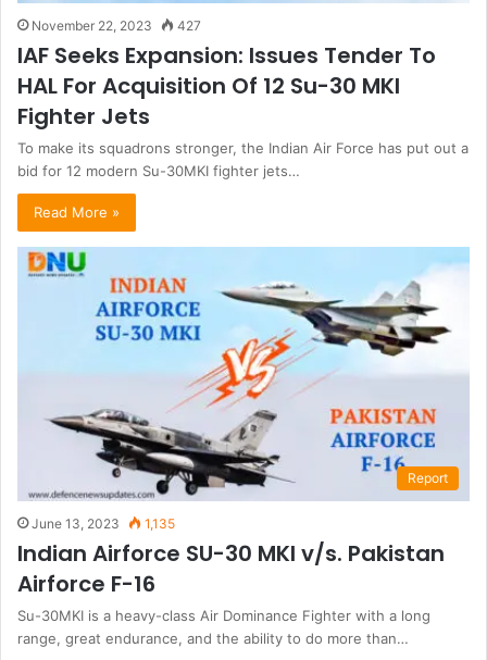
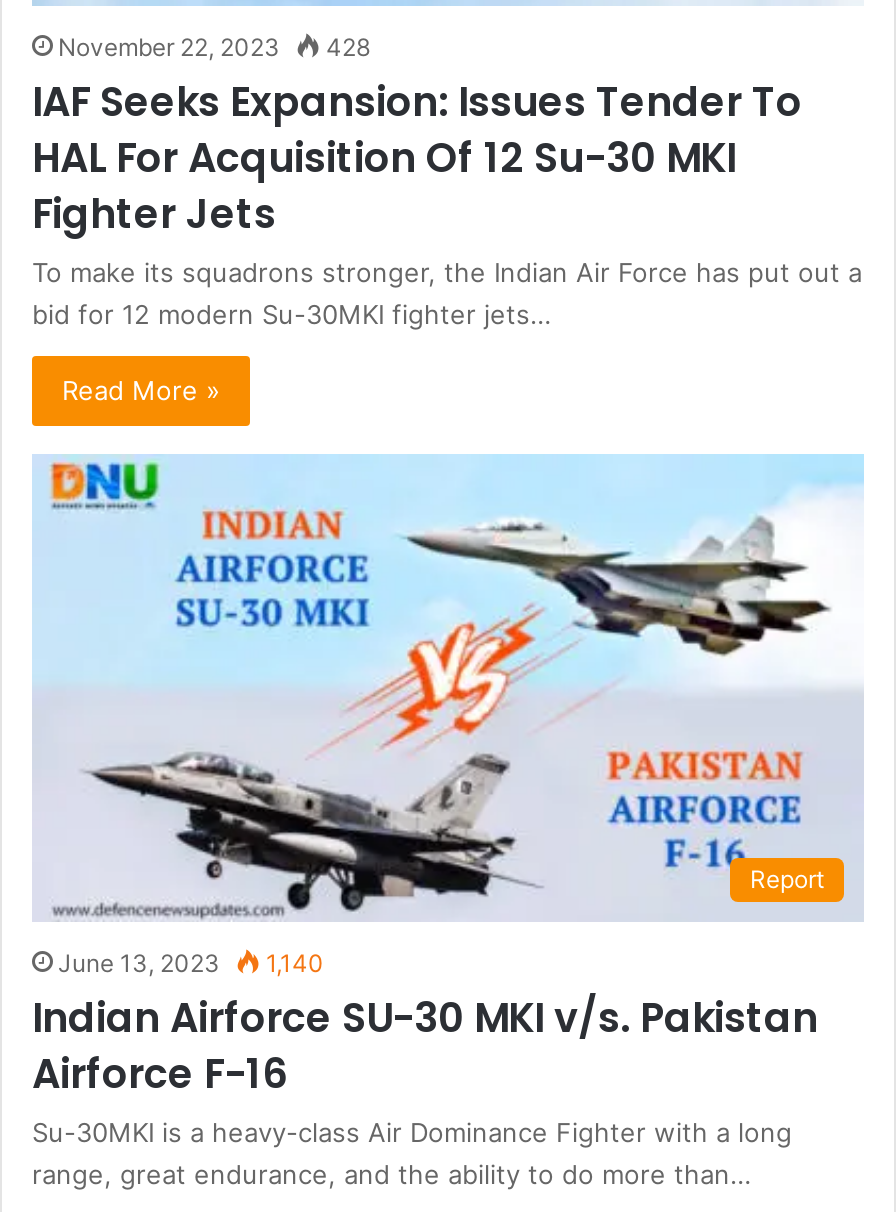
- November 22, 2023 427
+ November 22, 2023 428

- June 13, 2023 1,135
+ June 13, 2023 1,140
